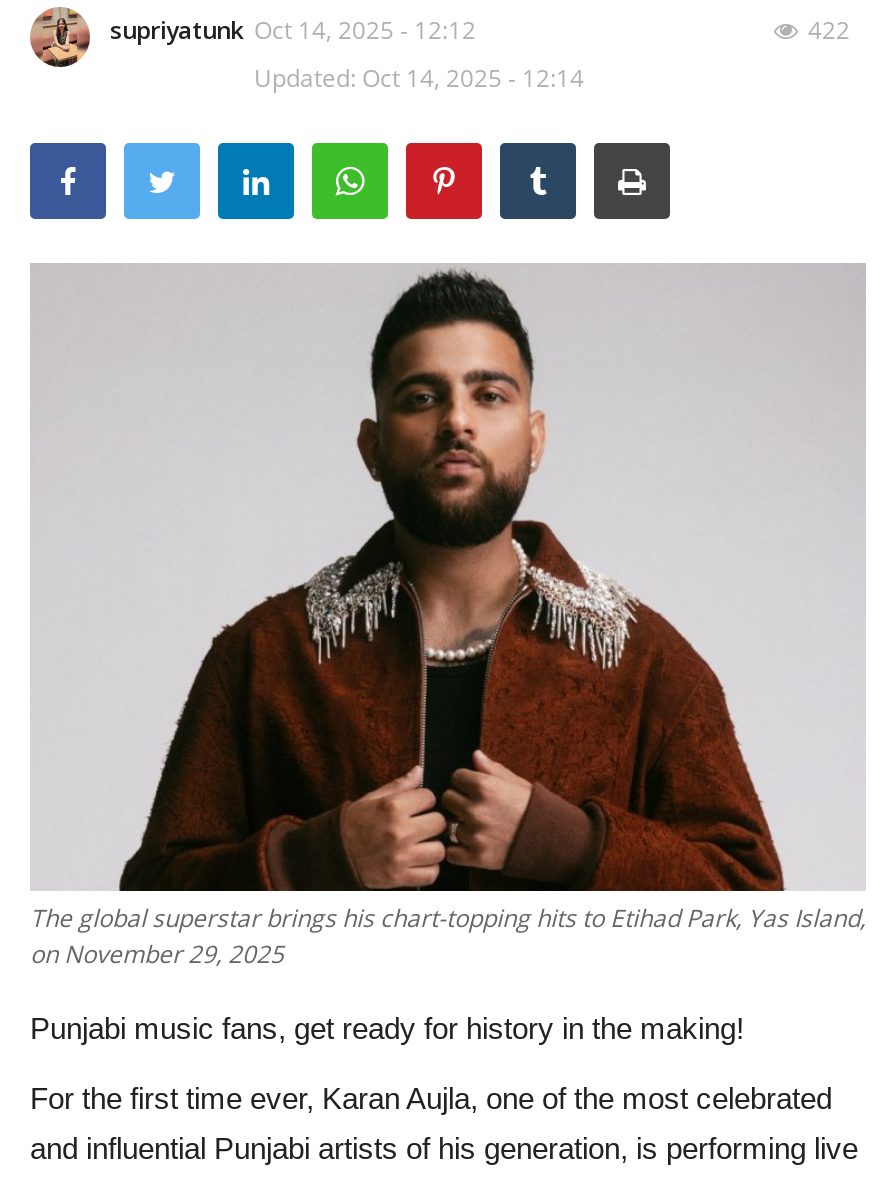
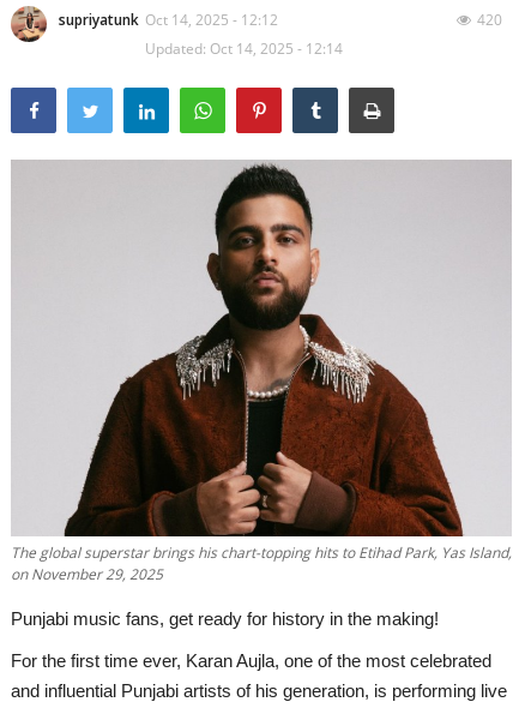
- 422
+ 420
